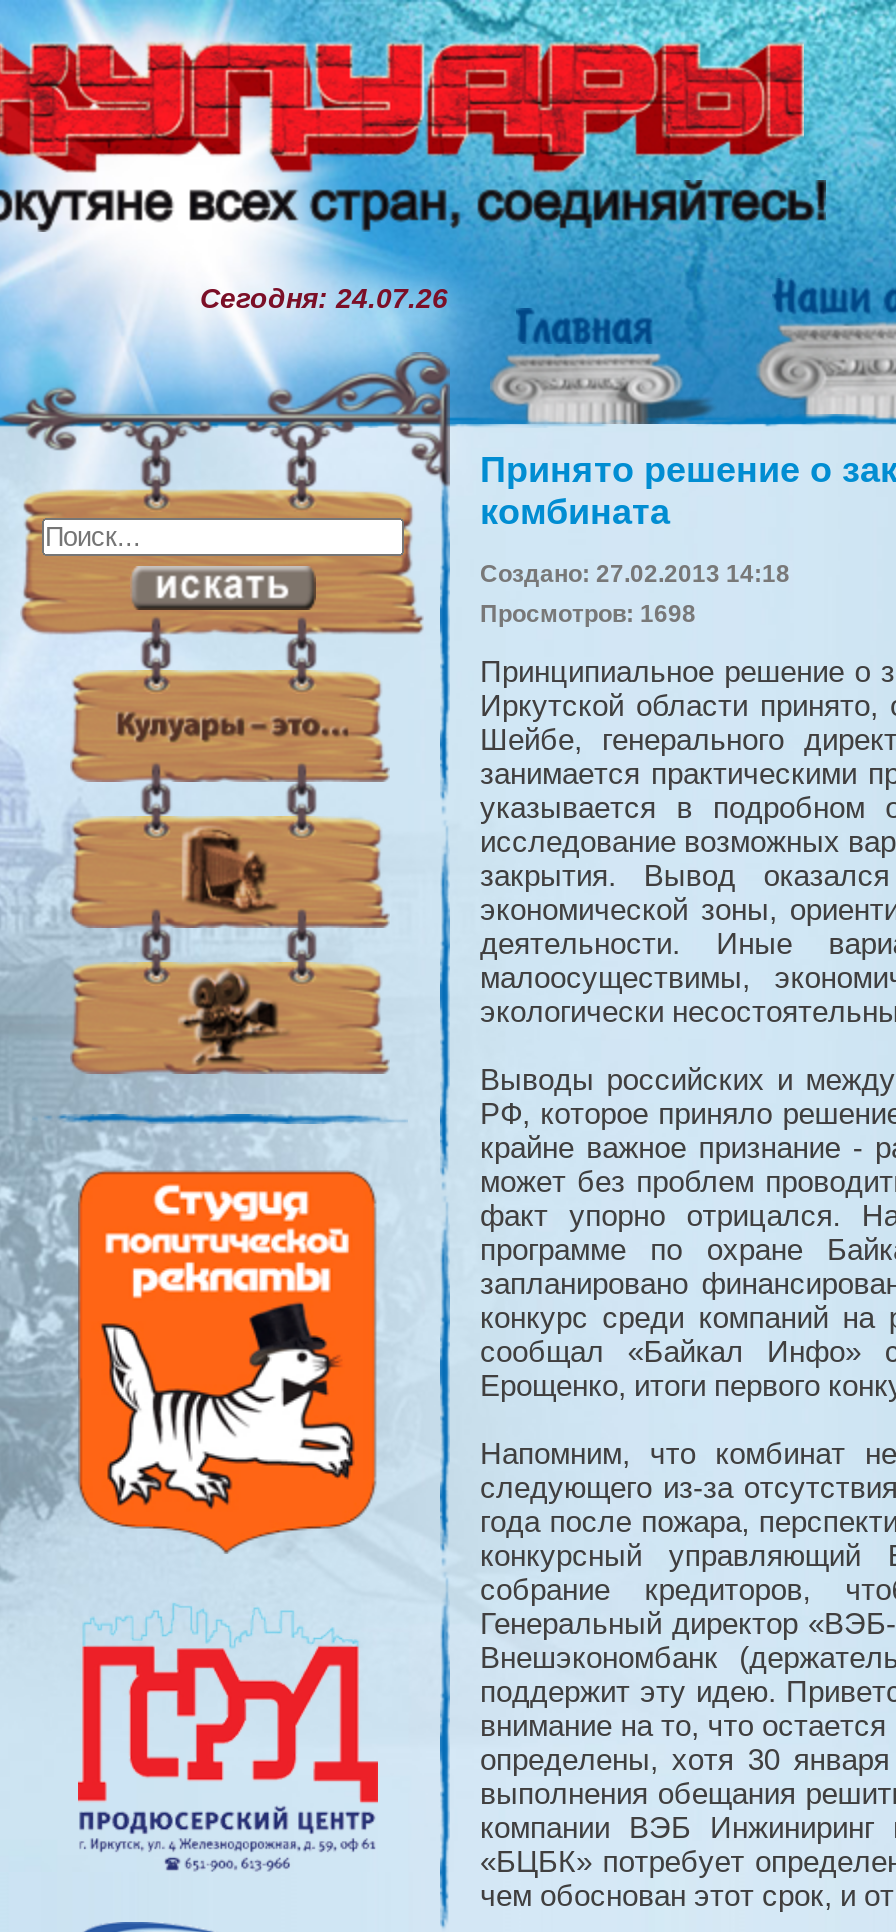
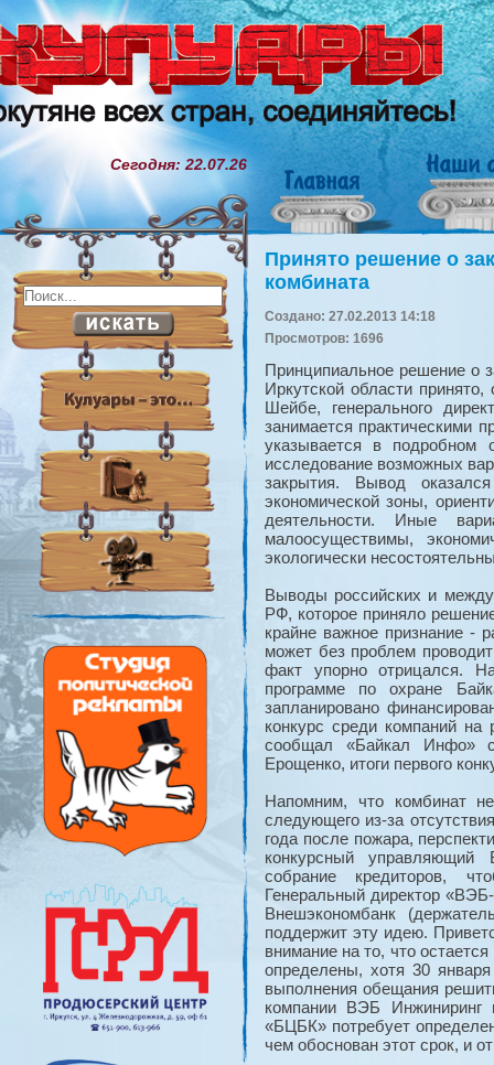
- Сегодня: 24.07.26
+ Сегодня: 22.07.26

- Просмотров: 1698
+ Просмотров: 1696
